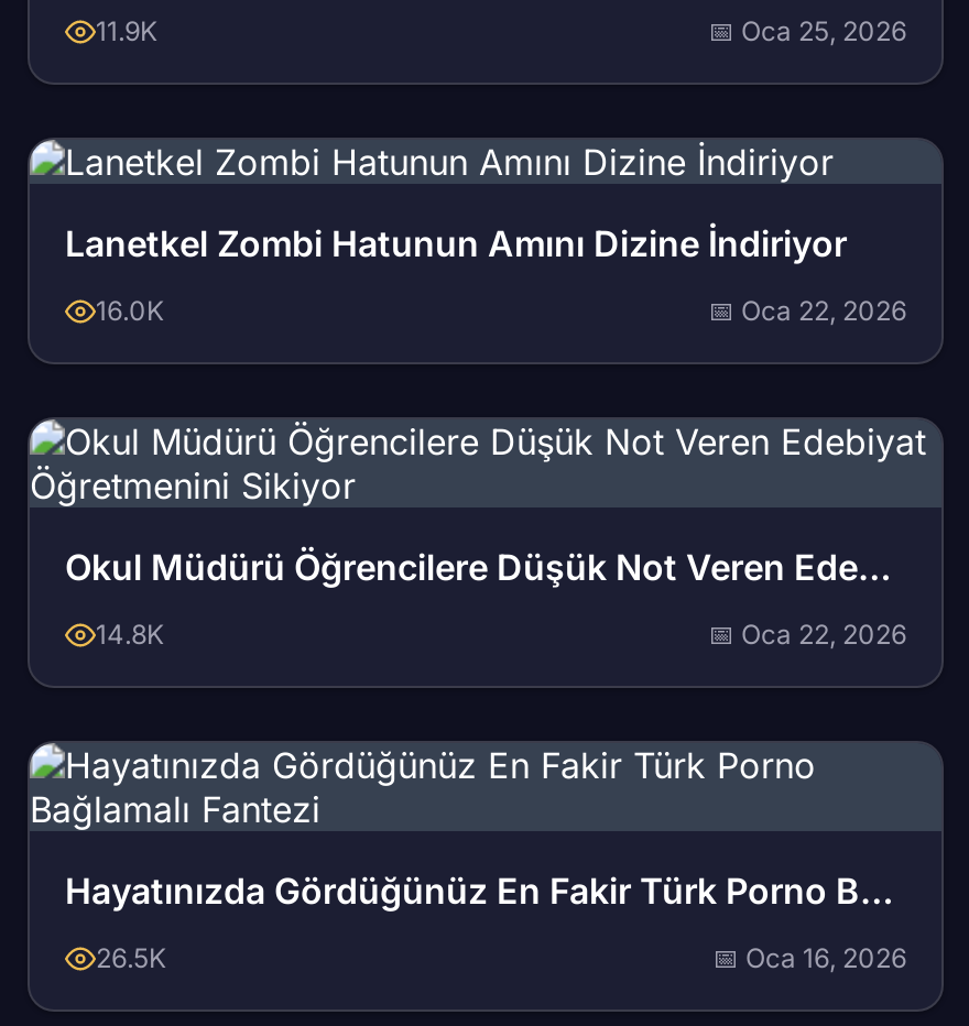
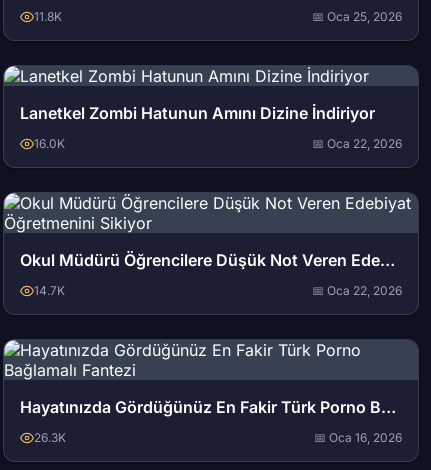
- 11.9K
+ 11.8K

- 14.8K
+ 14.7K

- 26.5K
+ 26.3K
